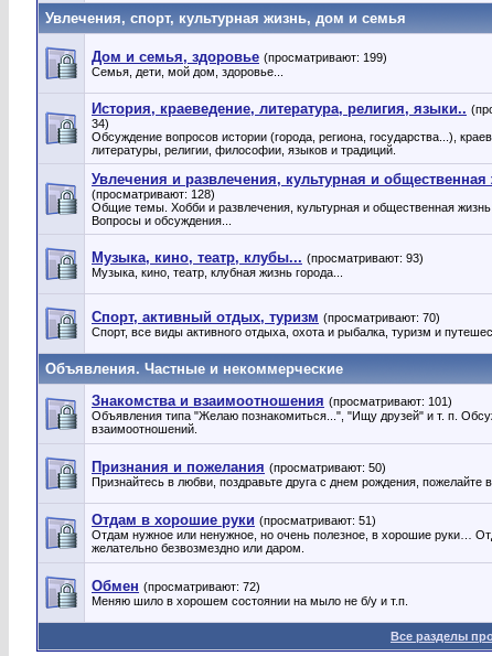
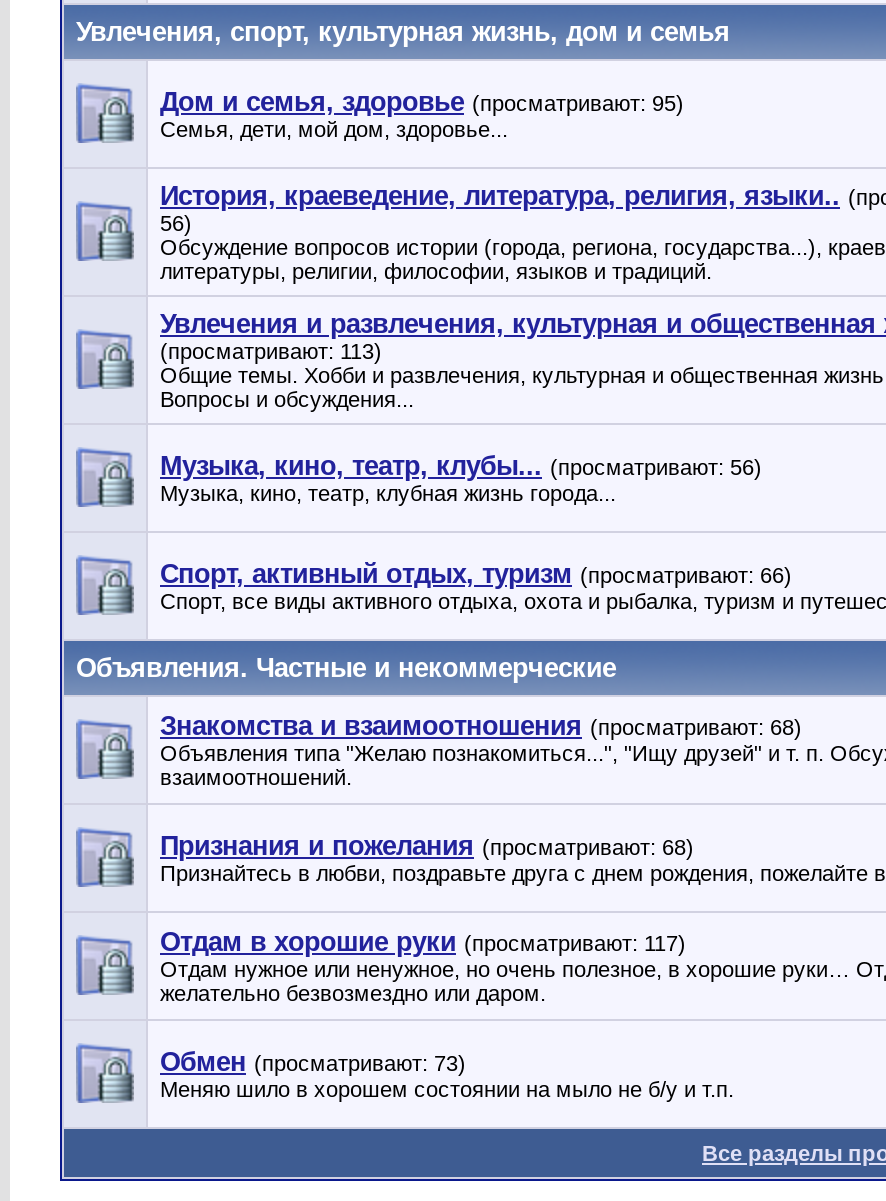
- Дом и семья, здоровье (просматривают: 199)
+ Дом и семья, здоровье (просматривают: 95)

- 34)
+ 56)

- (просматривают: 128)
+ (просматривают: 113)

- Музыка, кино, театр, клубы... (просматривают: 93)
+ Музыка, кино, театр, клубы... (просматривают: 56)

- Спорт, активный отдых, туризм (просматривают: 70)
+ Спорт, активный отдых, туризм (просматривают: 66)

- Знакомства и взаимоотношения (просматривают: 101)
+ Знакомства и взаимоотношения (просматривают: 68)

- Признания и пожелания (просматривают: 50)
+ Признания и пожелания (просматривают: 68)

- Отдам в хорошие руки (просматривают: 51)
+ Отдам в хорошие руки (просматривают: 117)

- Обмен (просматривают: 72)
+ Обмен (просматривают: 73)
